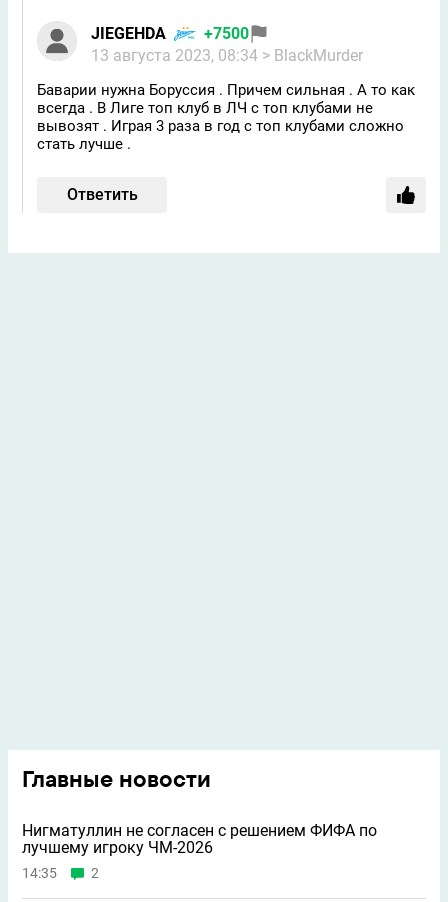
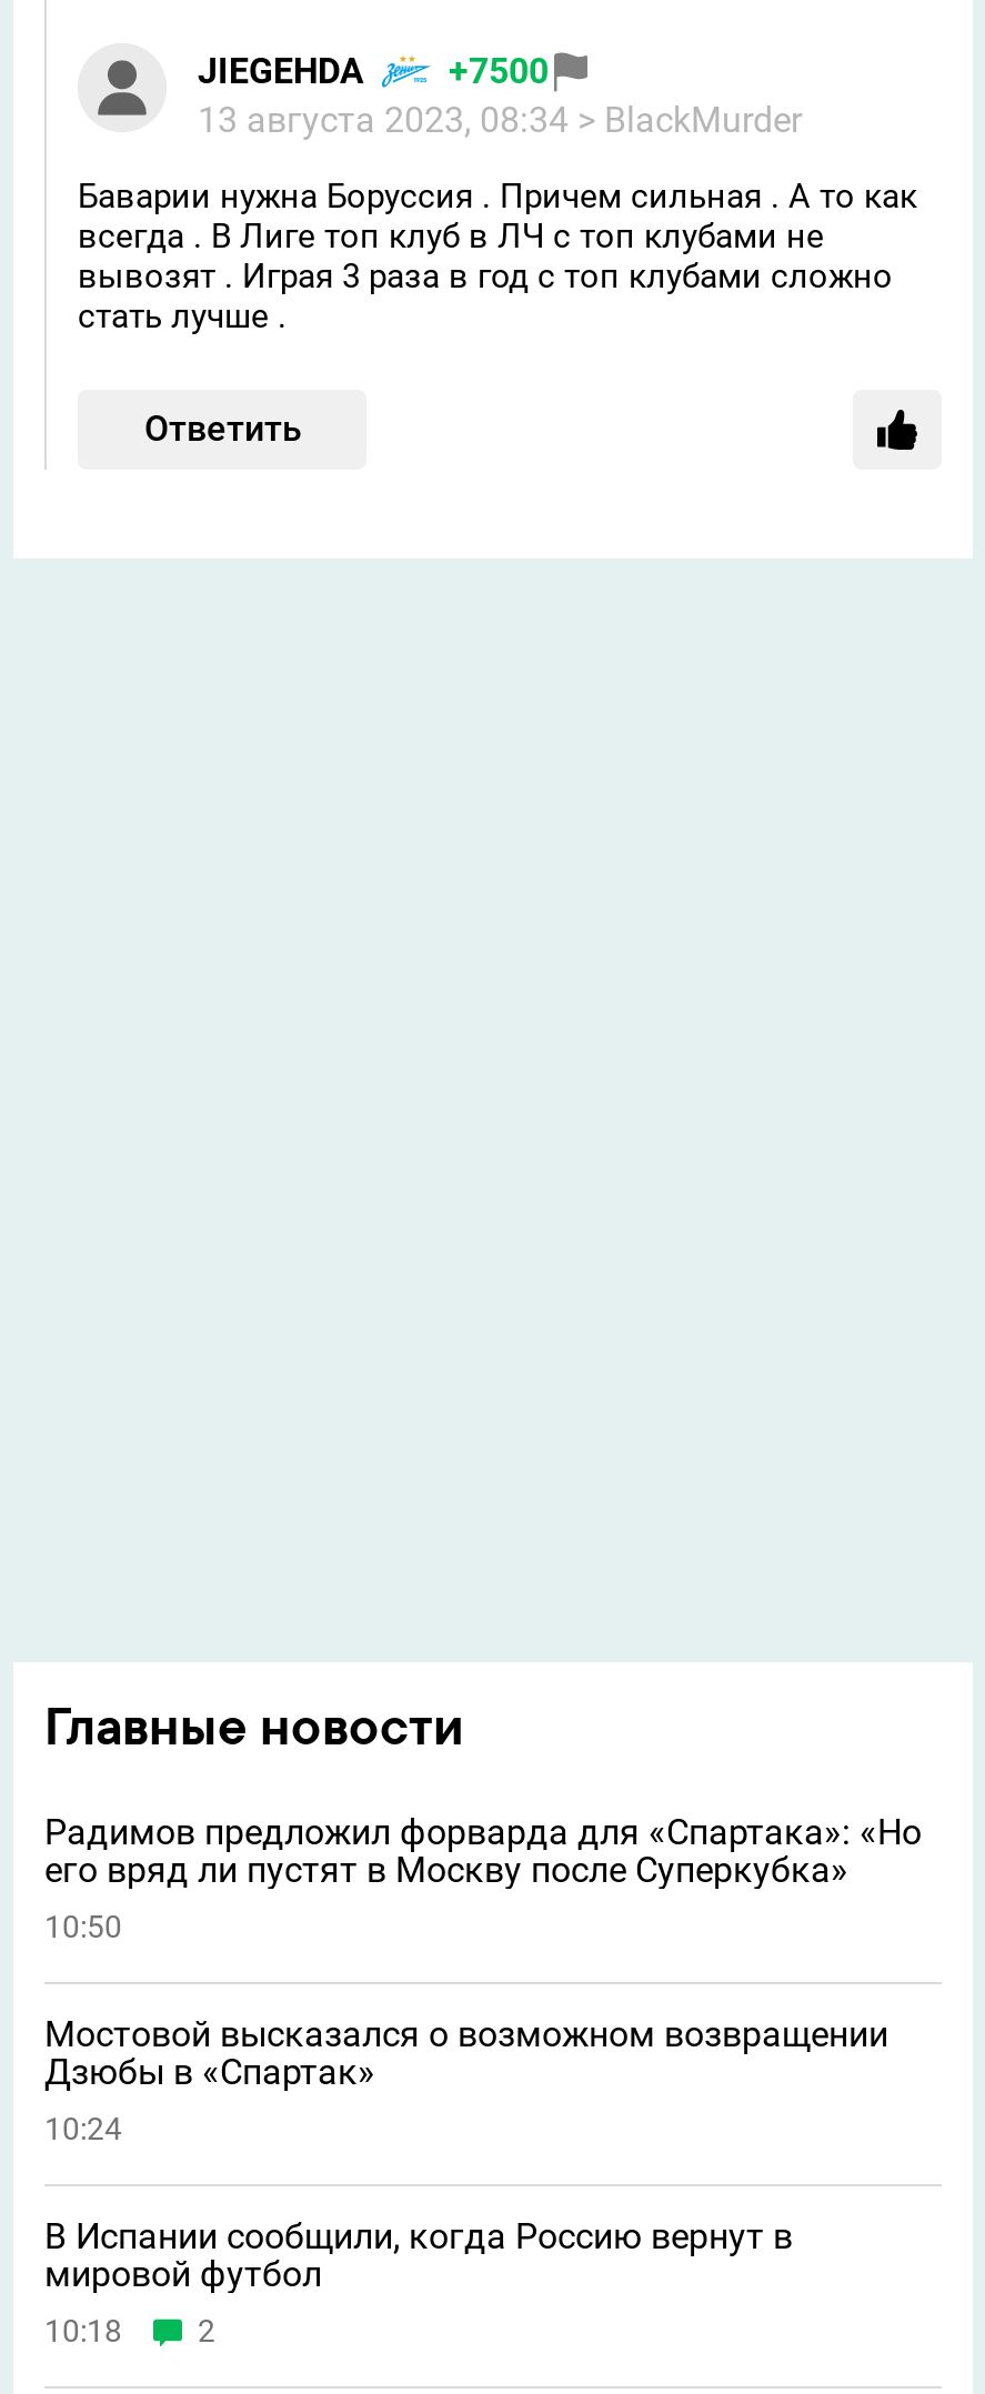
- Нигматуллин не согласен с решением ФИФА по
- лучшему игроку ЧМ-2026
- 14:35
+ Радимов предложил форварда для «Спартака»: «Но
+ его вряд ли пустят в Москву после Суперкубка»
+ 10:50
+ Мостовой высказался о возможном возвращении
+ Дзюбы в «Спартак»
+ 10:24
+ В Испании сообщили, когда Россию вернут в
+ мировой футбол
+ 10:18
